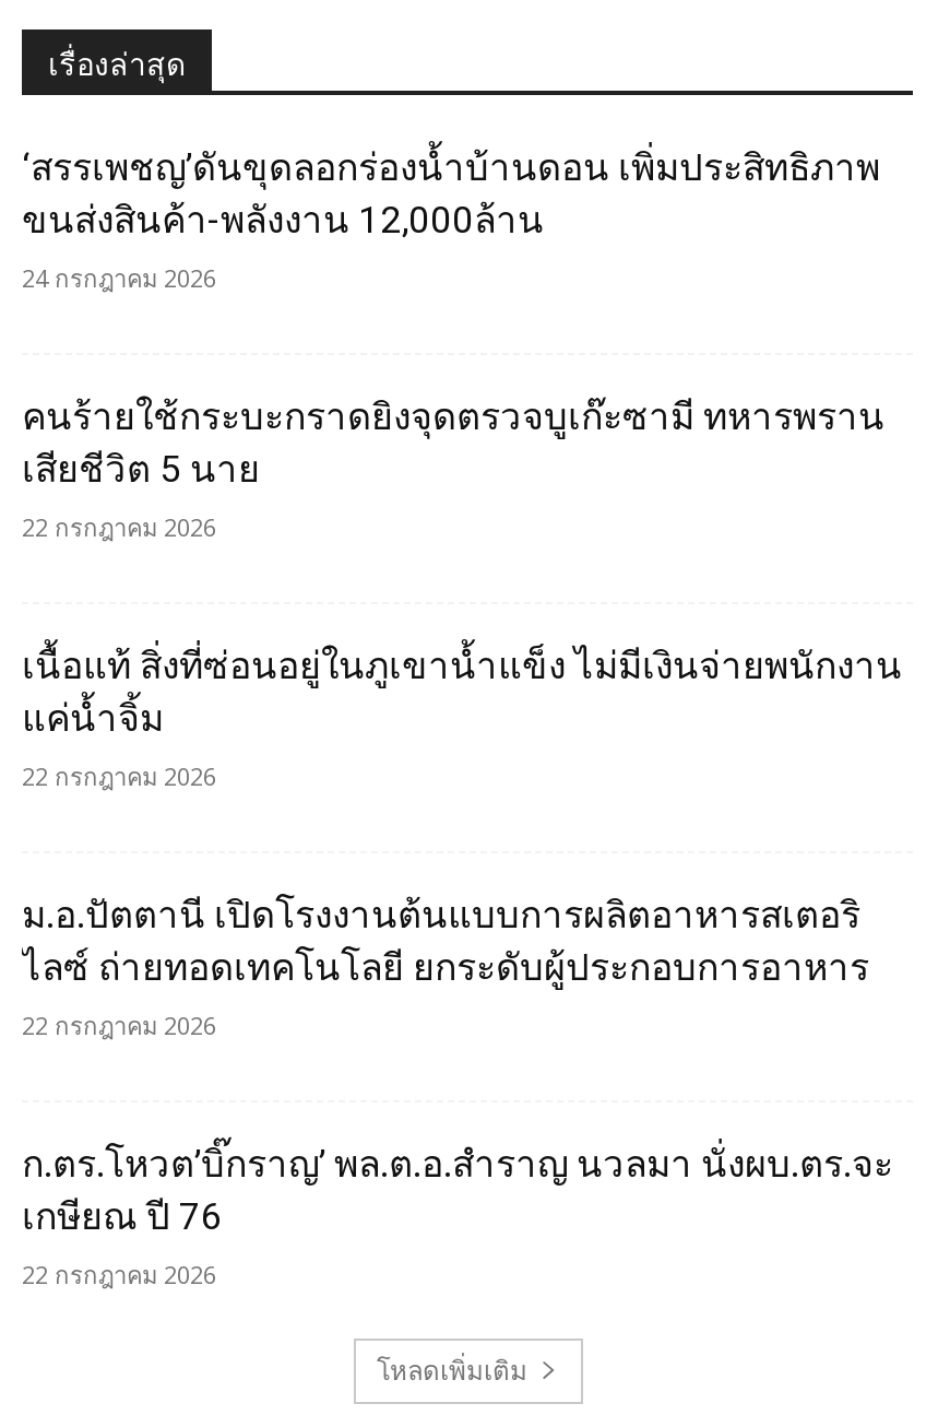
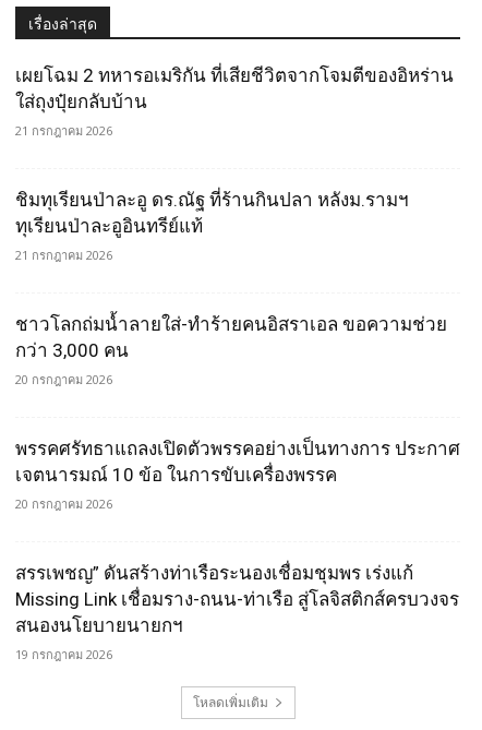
- ‘สรรเพชญ’ดันขุดลอกร่องน้ำบ้านดอน เพิ่มประสิทธิภาพ
- ขนส่งสินค้า-พลังงาน 12,000ล้าน
- 24 กรกฎาคม 2026
+ เผยโฉม 2 ทหารอเมริกัน ที่เสียชีวิตจากโจมตีของอิหร่าน
+ ใส่ถุงปุ๋ยกลับบ้าน
+ 21 กรกฎาคม 2026

- คนร้ายใช้กระบะกราดยิงจุดตรวจบูเก๊ะซามี ทหารพราน
- เสียชีวิต 5 นาย
- 22 กรกฎาคม 2026
+ ชิมทุเรียนป่าละอู ดร.ณัฐ ที่ร้านกินปลา หลังม.รามฯ
+ ทุเรียนป่าละอูอินทรีย์แท้
+ 21 กรกฎาคม 2026

- เนื้อแท้ สิ่งที่ซ่อนอยู่ในภูเขาน้ำแข็ง ไม่มีเงินจ่ายพนักงาน
- แค่น้ำจิ้ม
- 22 กรกฎาคม 2026
+ ชาวโลกถ่มน้ำลายใส่-ทำร้ายคนอิสราเอล ขอความช่วย
+ กว่า 3,000 คน
+ 20 กรกฎาคม 2026

- ม.อ.ปัตตานี เปิดโรงงานต้นแบบการผลิตอาหารสเตอริ
- ไลซ์ ถ่ายทอดเทคโนโลยี ยกระดับผู้ประกอบการอาหาร
- 22 กรกฎาคม 2026
+ พรรคศรัทธาแถลงเปิดตัวพรรคอย่างเป็นทางการ ประกาศ
+ เจตนารมณ์ 10 ข้อ ในการขับเครื่องพรรค
+ 20 กรกฎาคม 2026

- ก.ตร.โหวต’บิ๊กราญ’ พล.ต.อ.สำราญ นวลมา นั่งผบ.ตร.จะ
- เกษียณ ปี 76
- 22 กรกฎาคม 2026
+ สรรเพชญ” ดันสร้างท่าเรือระนองเชื่อมชุมพร เร่งแก้
+ Missing Link เชื่อมราง-ถนน-ท่าเรือ สู่โลจิสติกส์ครบวงจร
+ สนองนโยบายนายกฯ
+ 19 กรกฎาคม 2026
